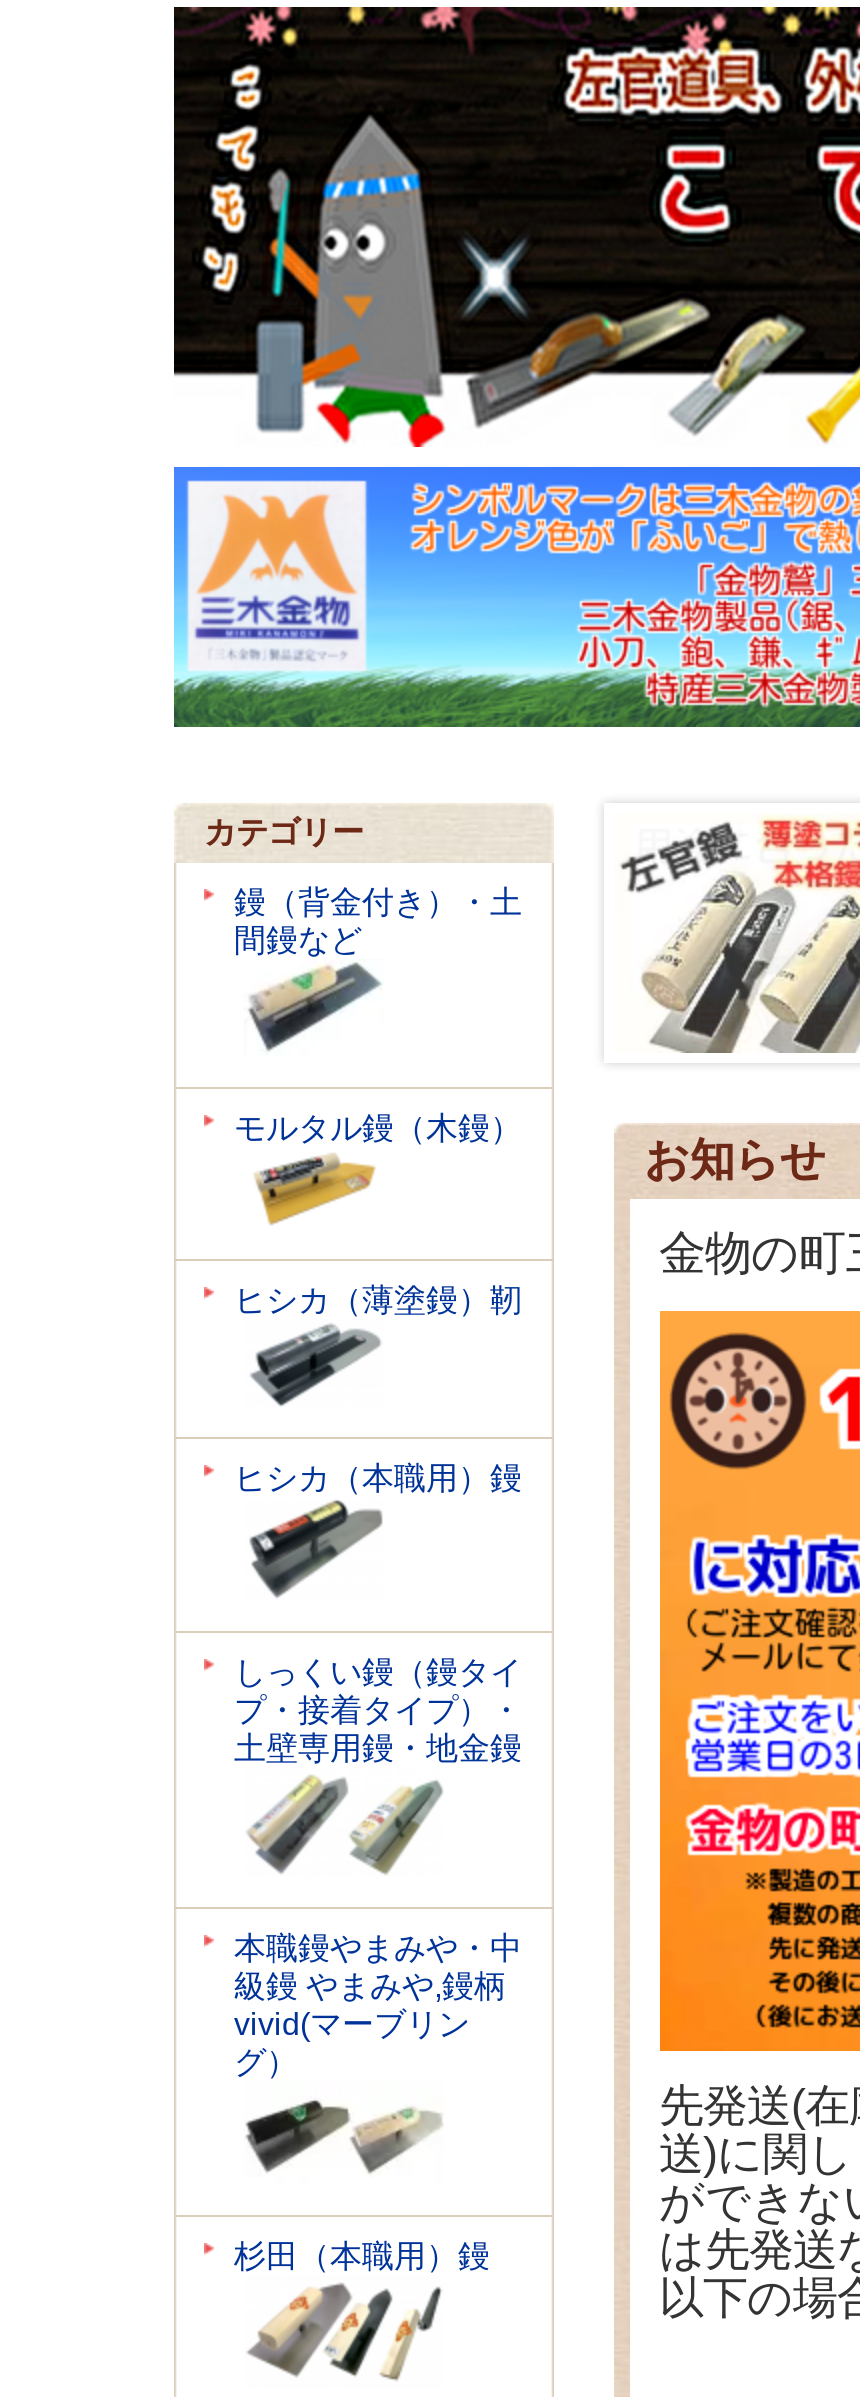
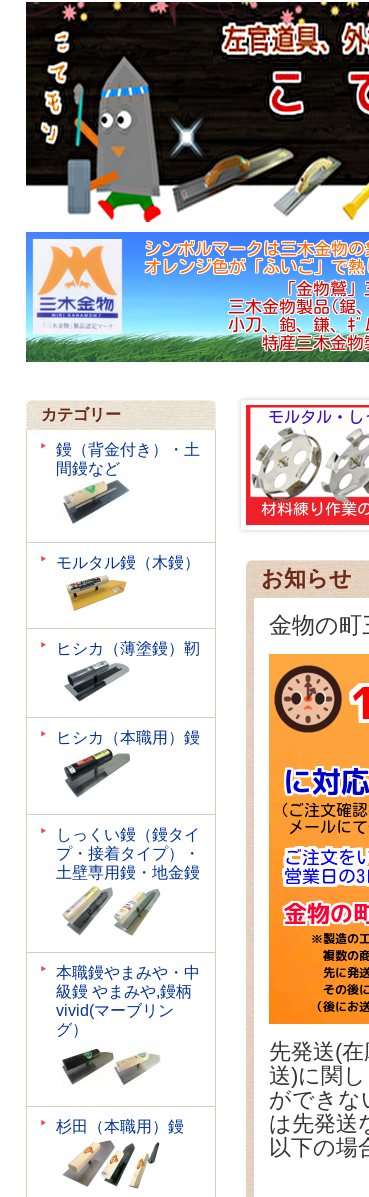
- [image]
+ [image]
